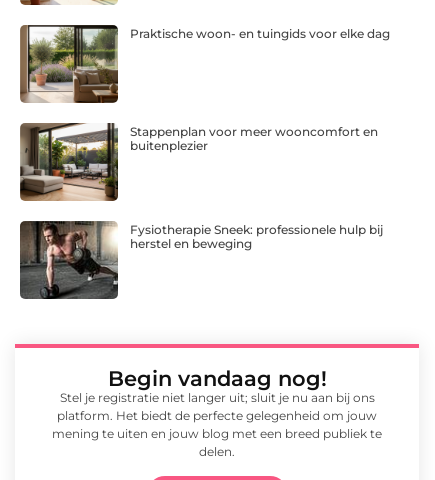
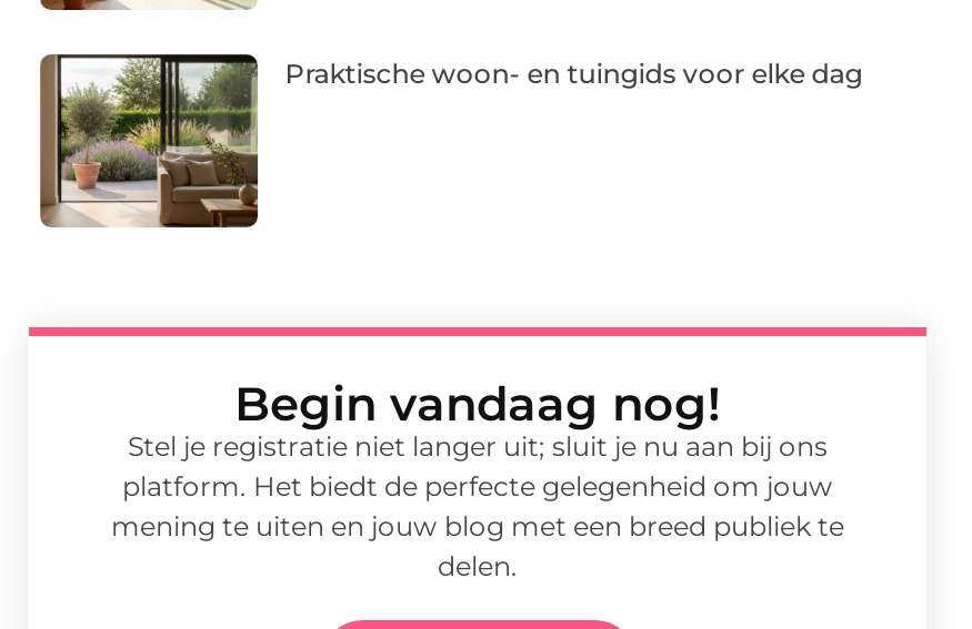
- [image]
- Stappenplan voor meer wooncomfort en
- buitenplezier

- [image]
- Fysiotherapie Sneek: professionele hulp bij
- herstel en beweging
